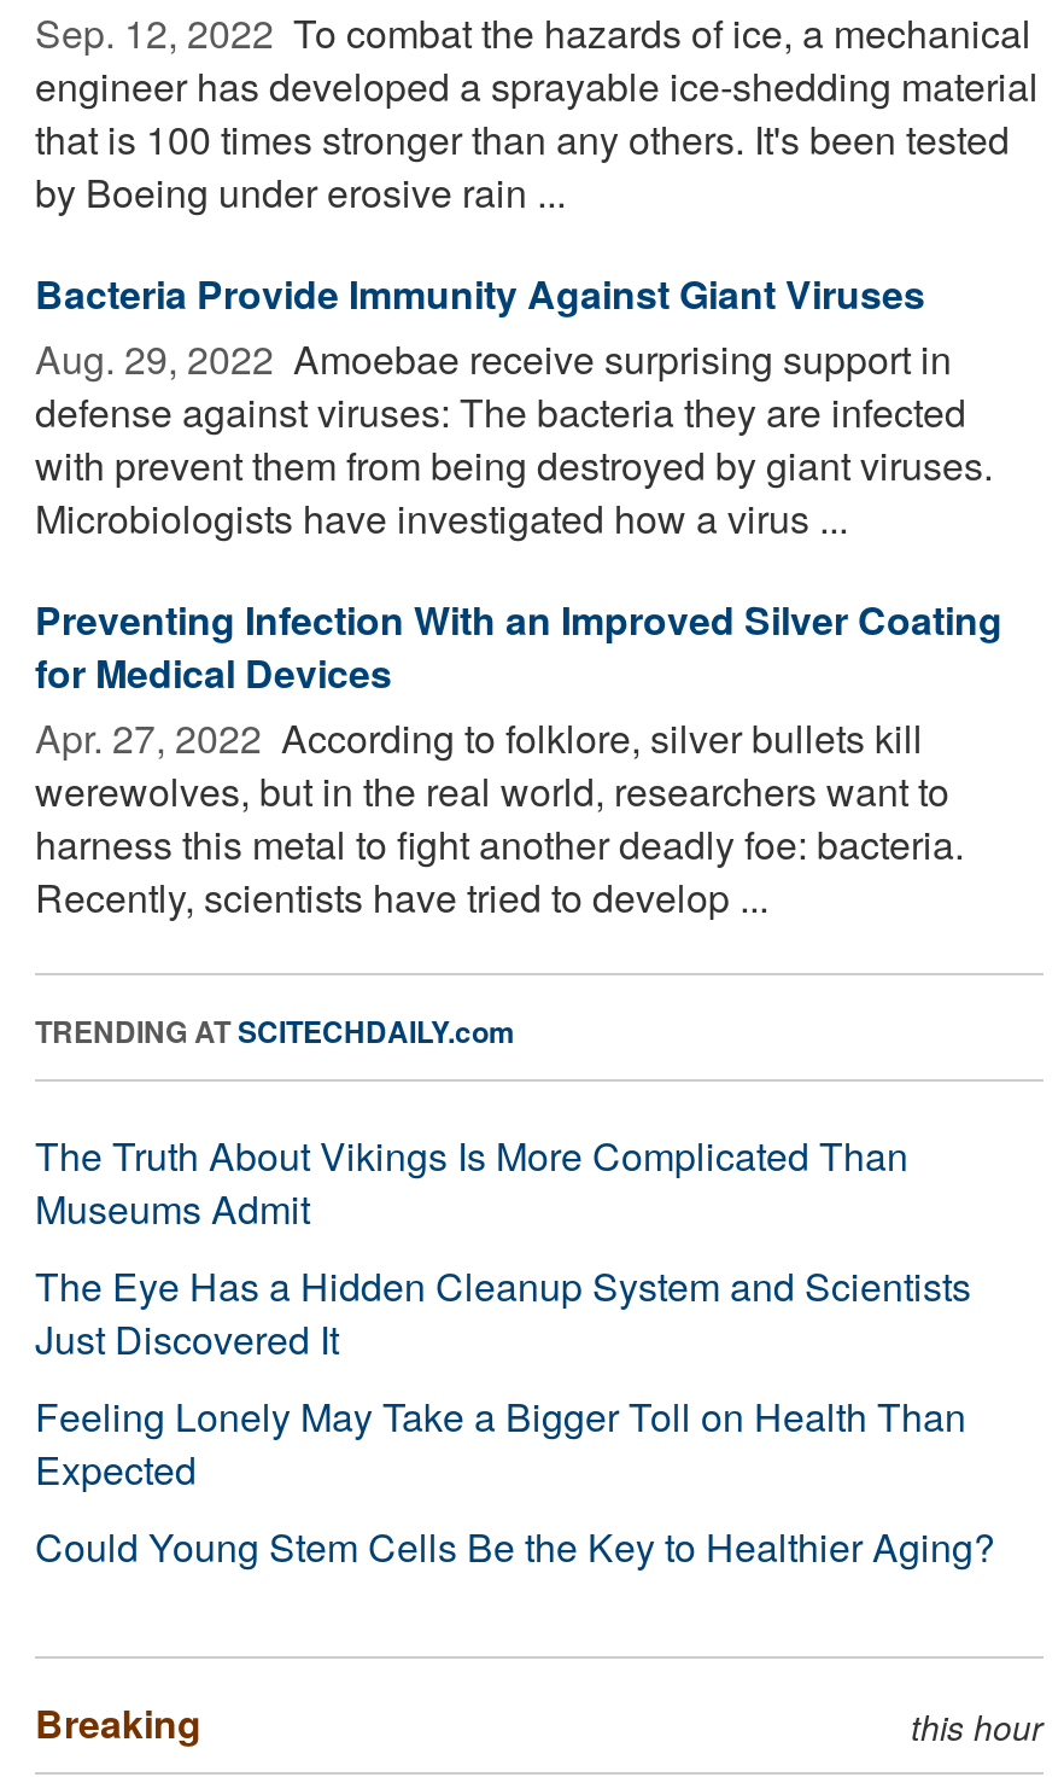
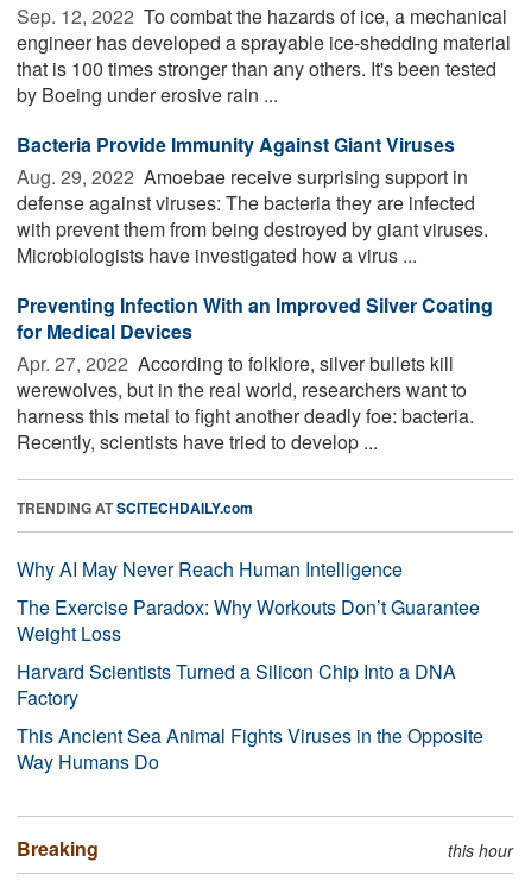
- The Truth About Vikings Is More Complicated Than
- Museums Admit
- The Eye Has a Hidden Cleanup System and Scientists
- Just Discovered It
- Feeling Lonely May Take a Bigger Toll on Health Than
- Expected
- Could Young Stem Cells Be the Key to Healthier Aging?
+ Why AI May Never Reach Human Intelligence
+ The Exercise Paradox: Why Workouts Don’t Guarantee
+ Weight Loss
+ Harvard Scientists Turned a Silicon Chip Into a DNA
+ Factory
+ This Ancient Sea Animal Fights Viruses in the Opposite
+ Way Humans Do
